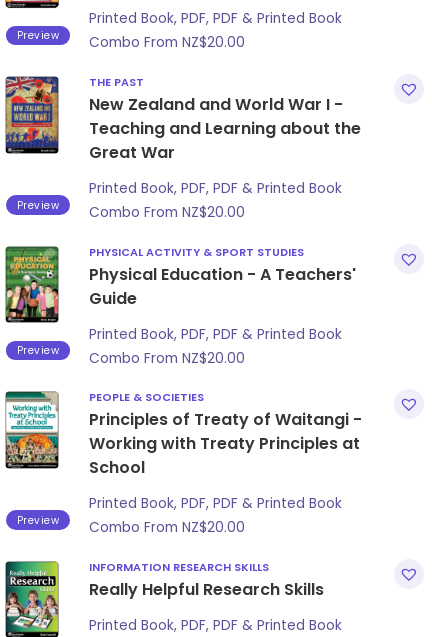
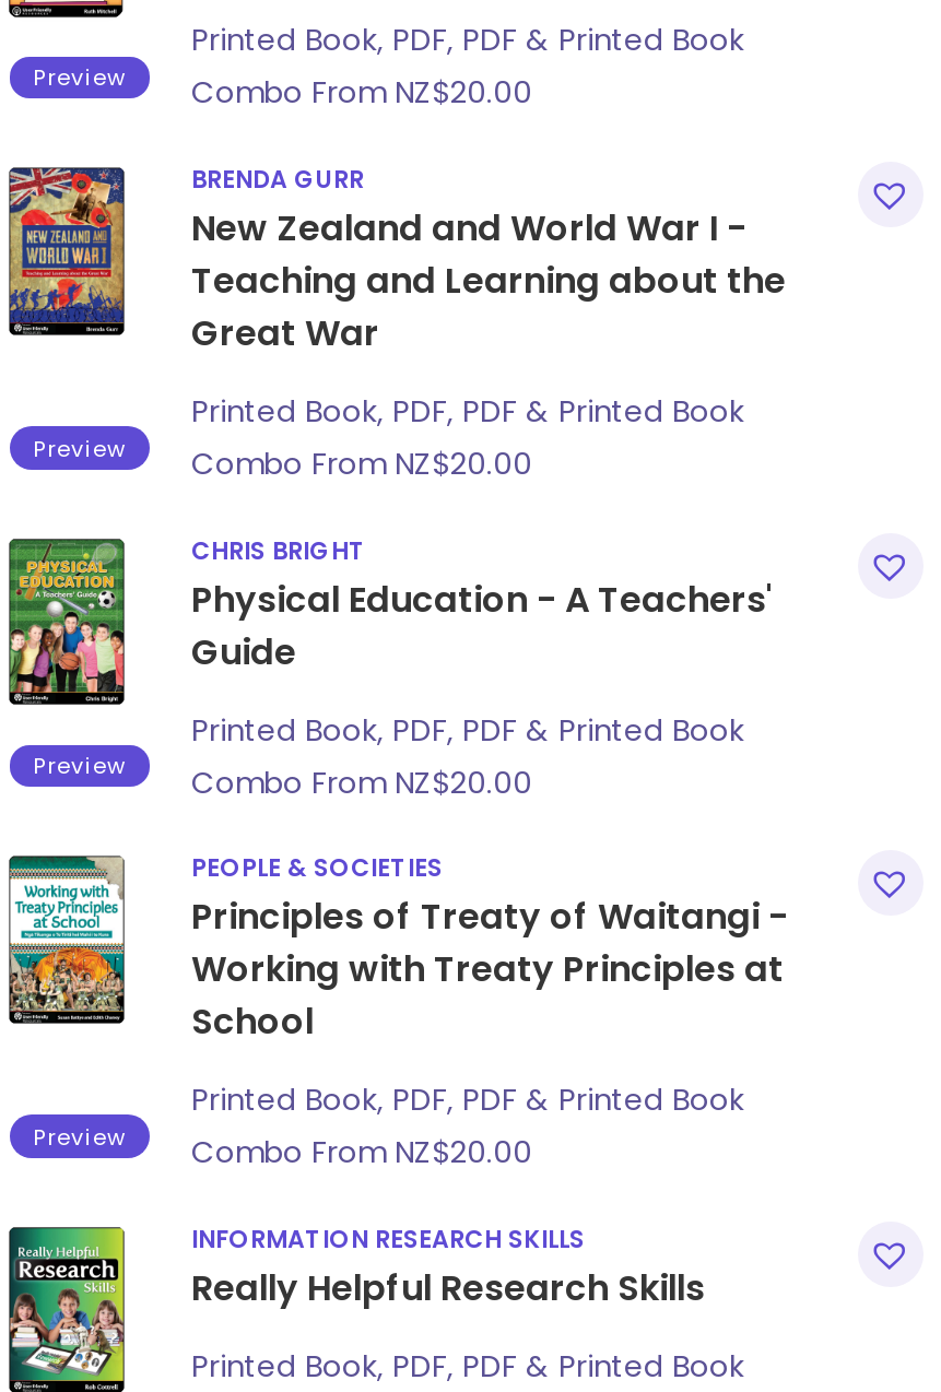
- THE PAST
+ BRENDA GURR

- PHYSICAL ACTIVITY & SPORT STUDIES
+ CHRIS BRIGHT
